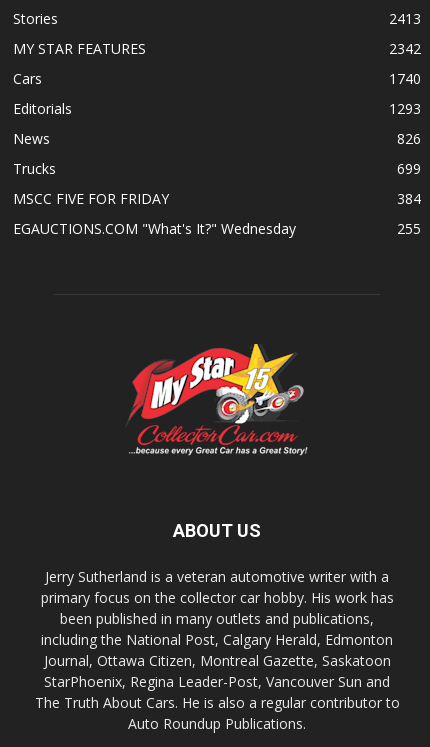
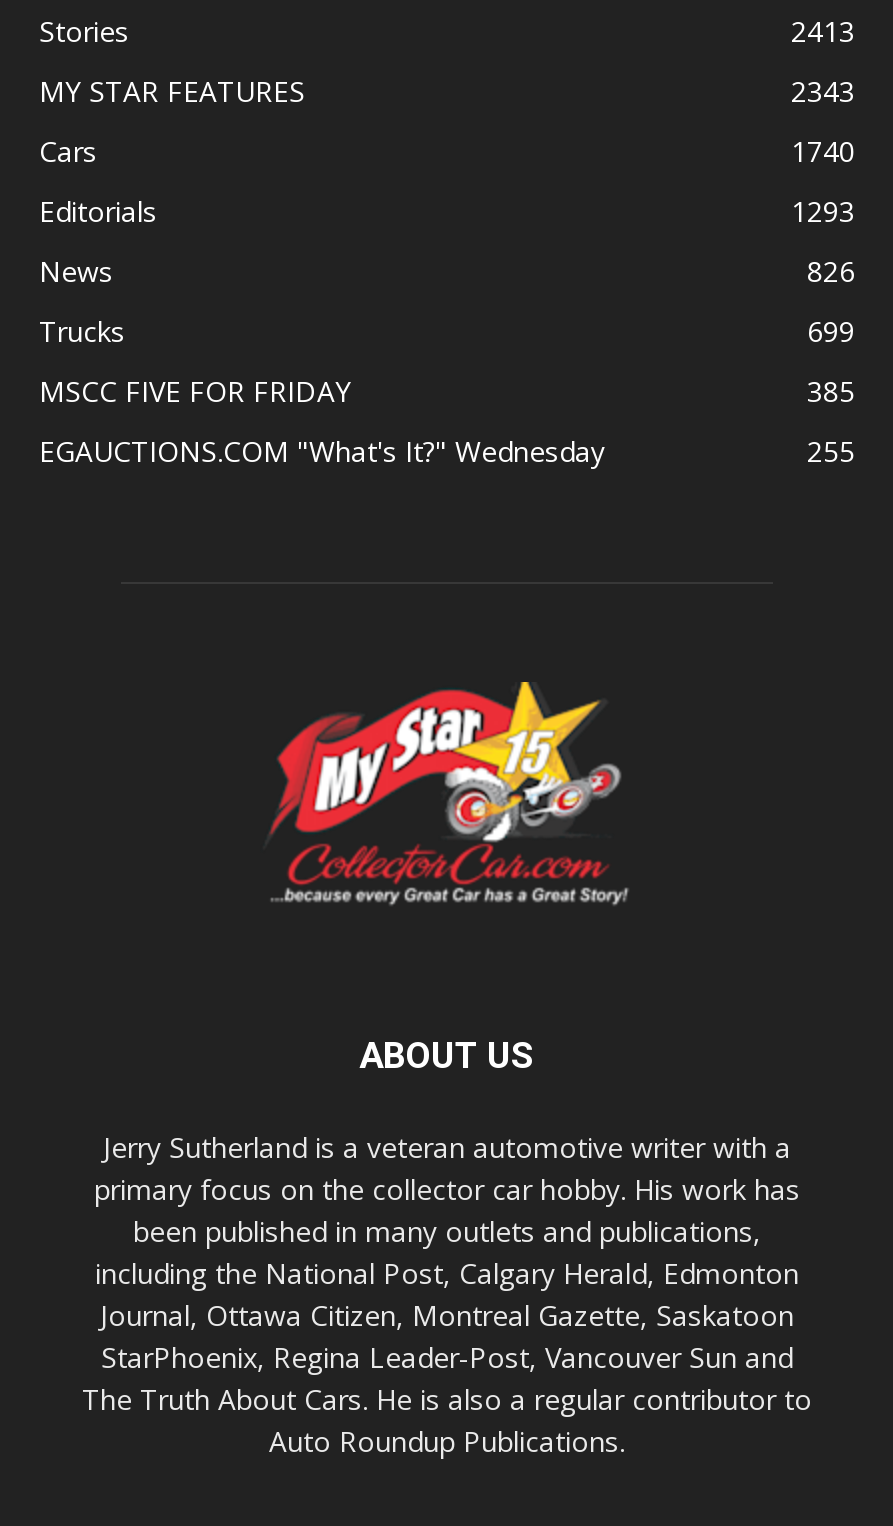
- 2342
+ 2343

- 384
+ 385
